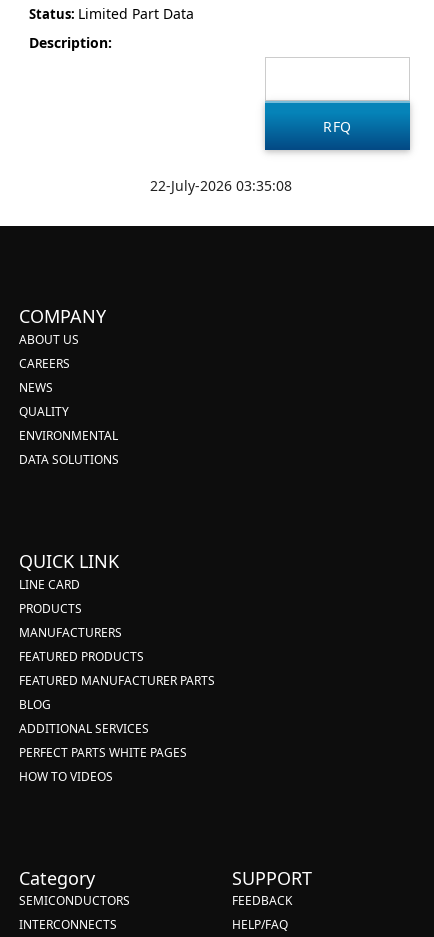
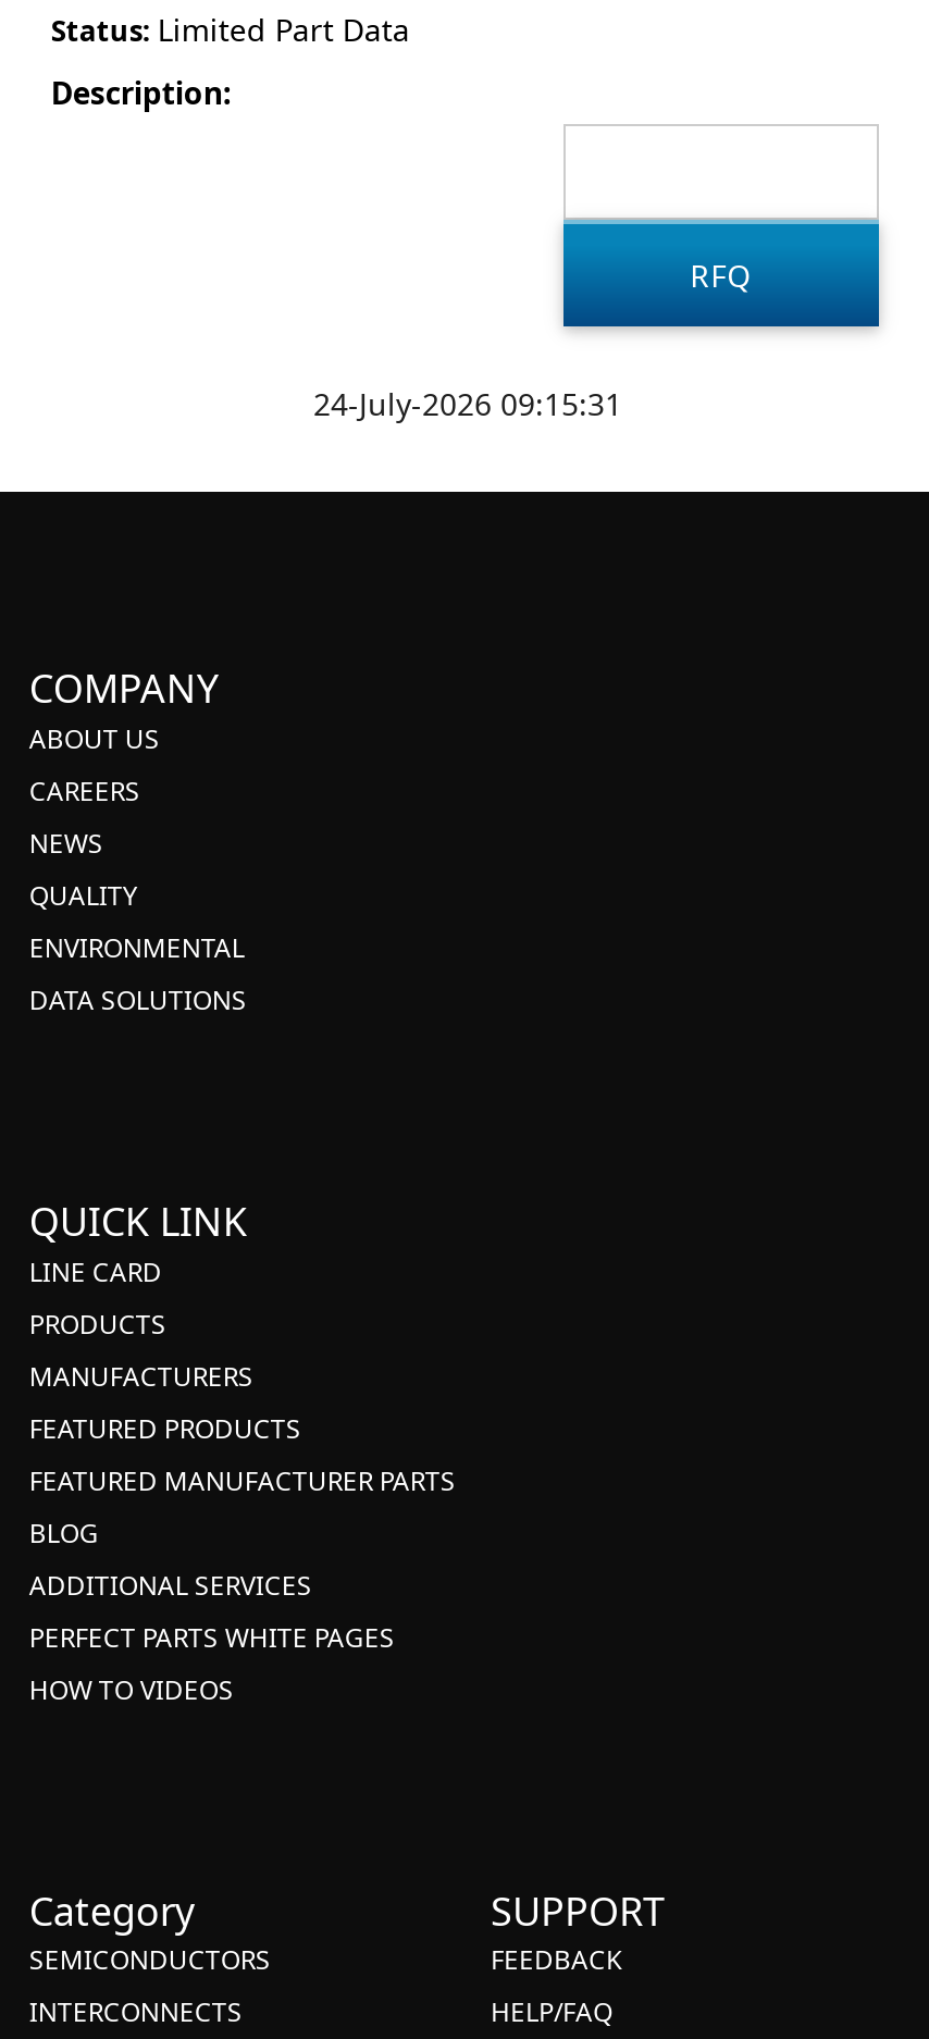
- 22-July-2026 03:35:08
+ 24-July-2026 09:15:31
